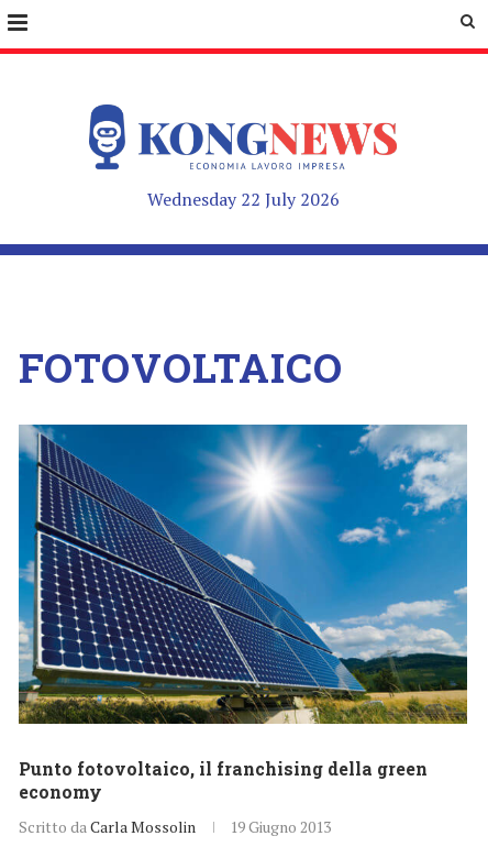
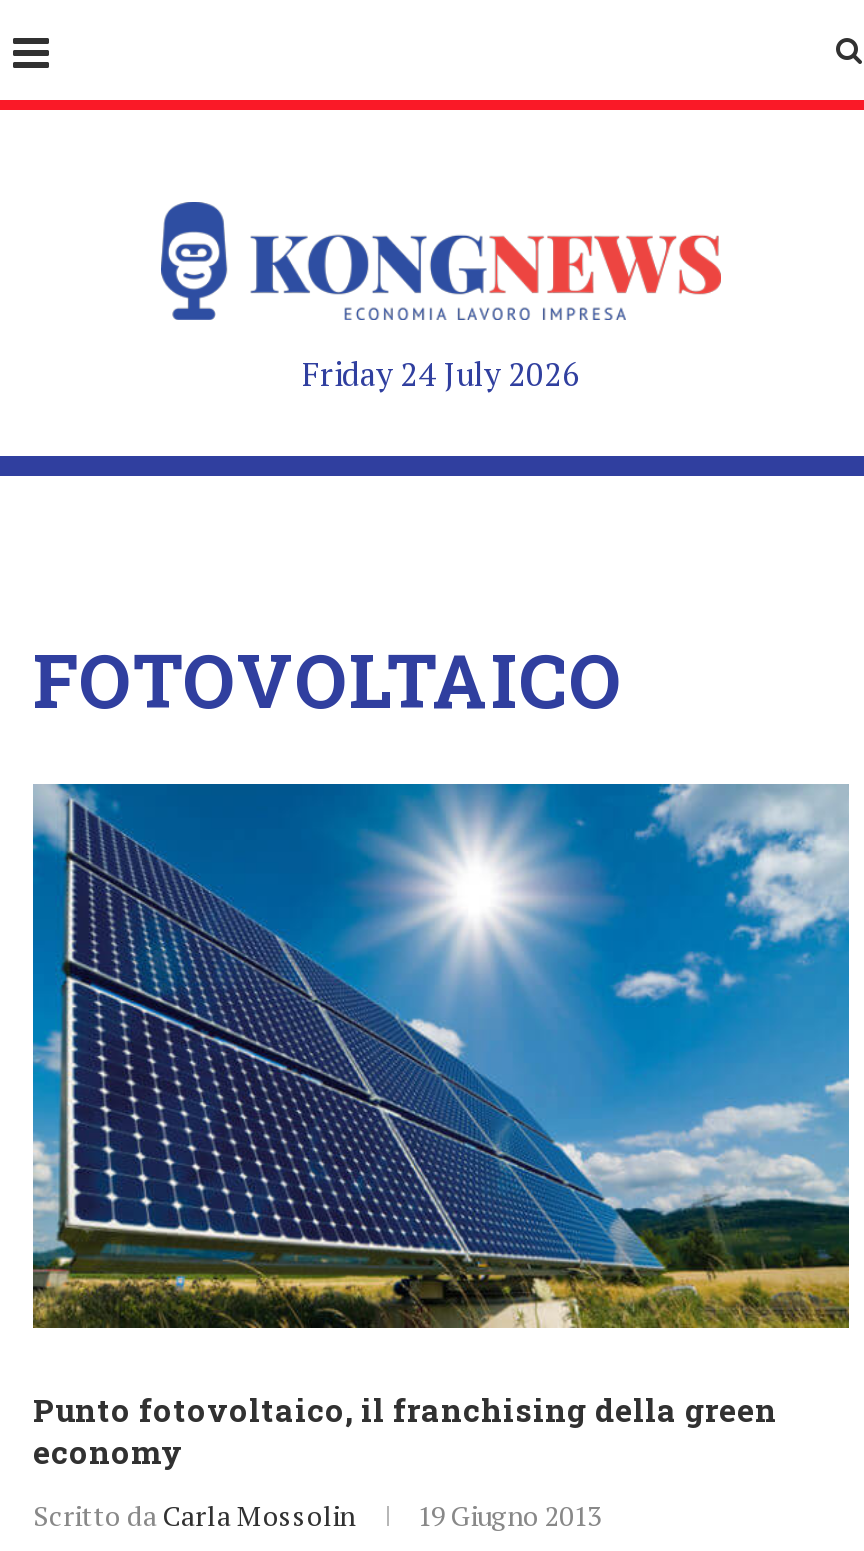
- Wednesday 22 July 2026
+ Friday 24 July 2026
